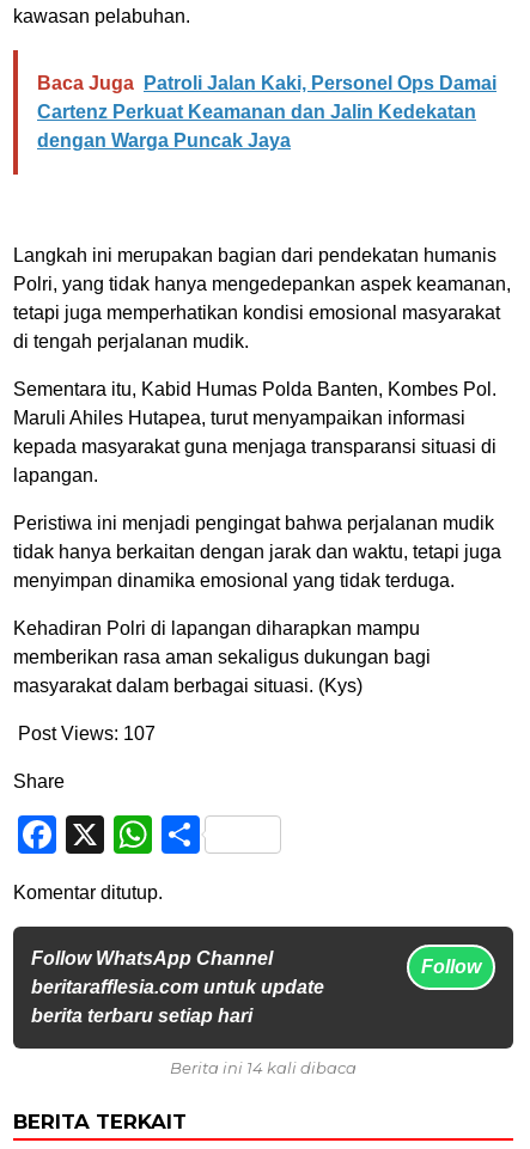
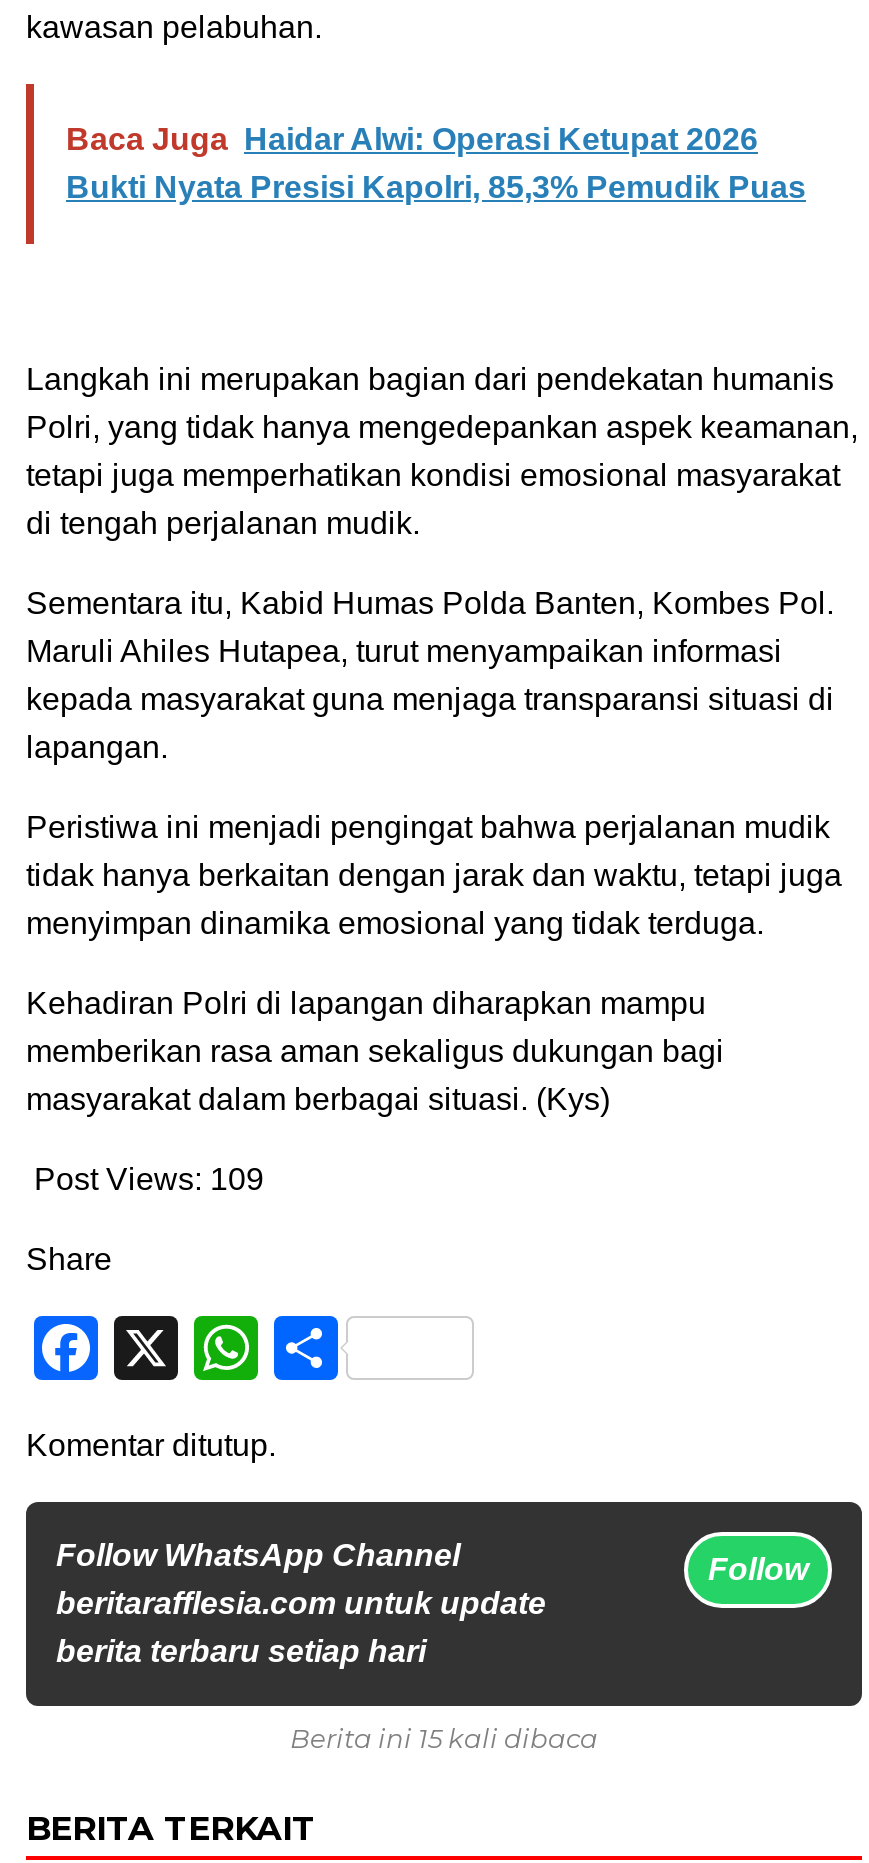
- Baca Juga Patroli Jalan Kaki, Personel Ops Damai
- Cartenz Perkuat Keamanan dan Jalin Kedekatan
- dengan Warga Puncak Jaya
+ Baca Juga Haidar Alwi: Operasi Ketupat 2026
+ Bukti Nyata Presisi Kapolri, 85,3% Pemudik Puas

- Post Views: 107
+ Post Views: 109

- Berita ini 14 kali dibaca
+ Berita ini 15 kali dibaca
